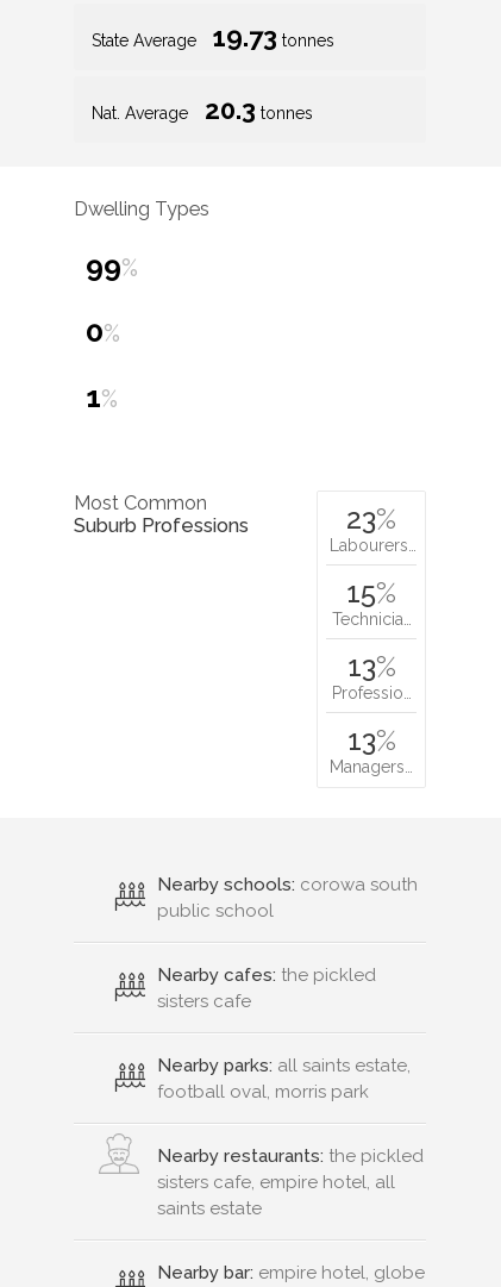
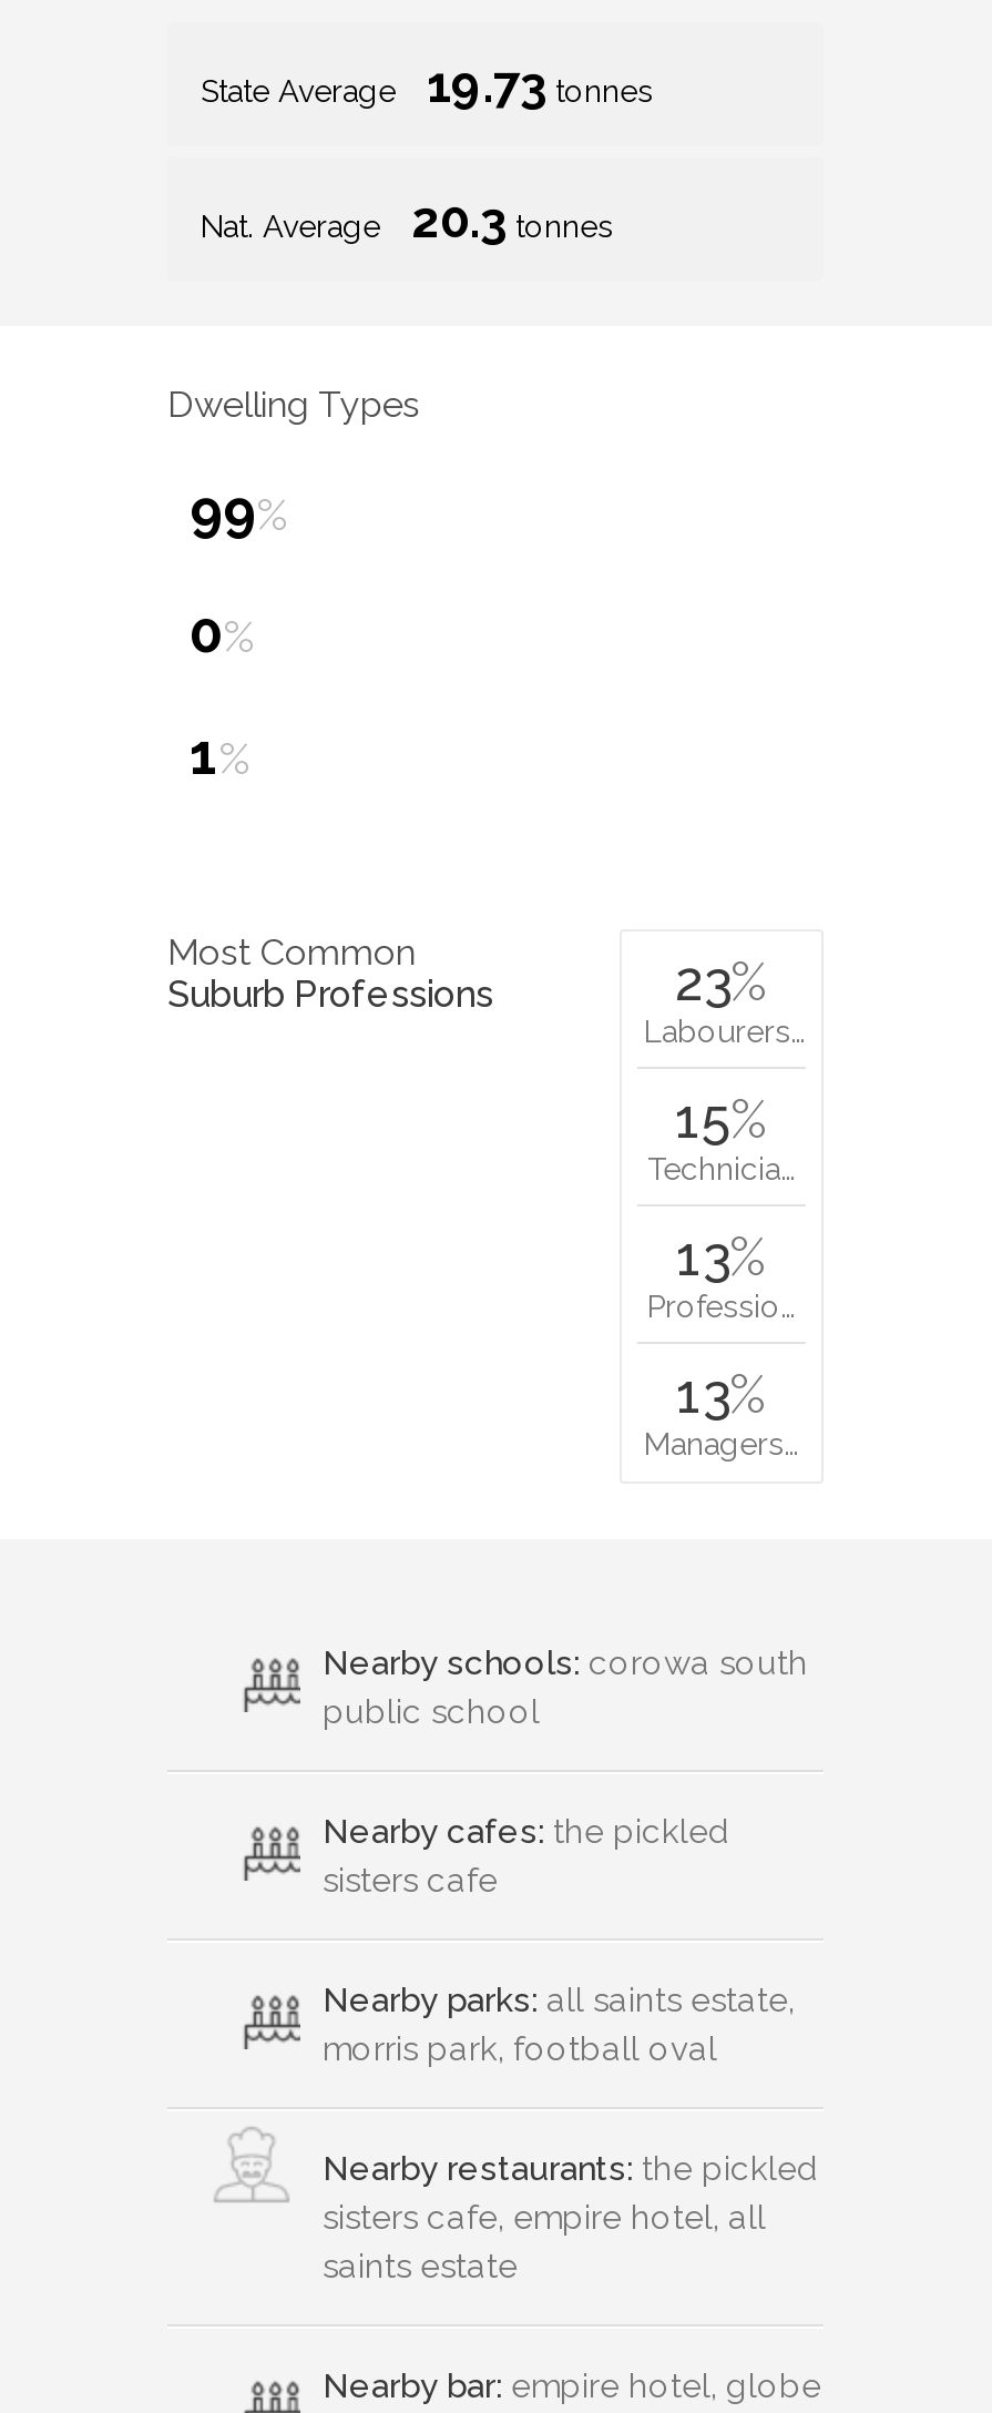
- football oval, morris park
+ morris park, football oval
